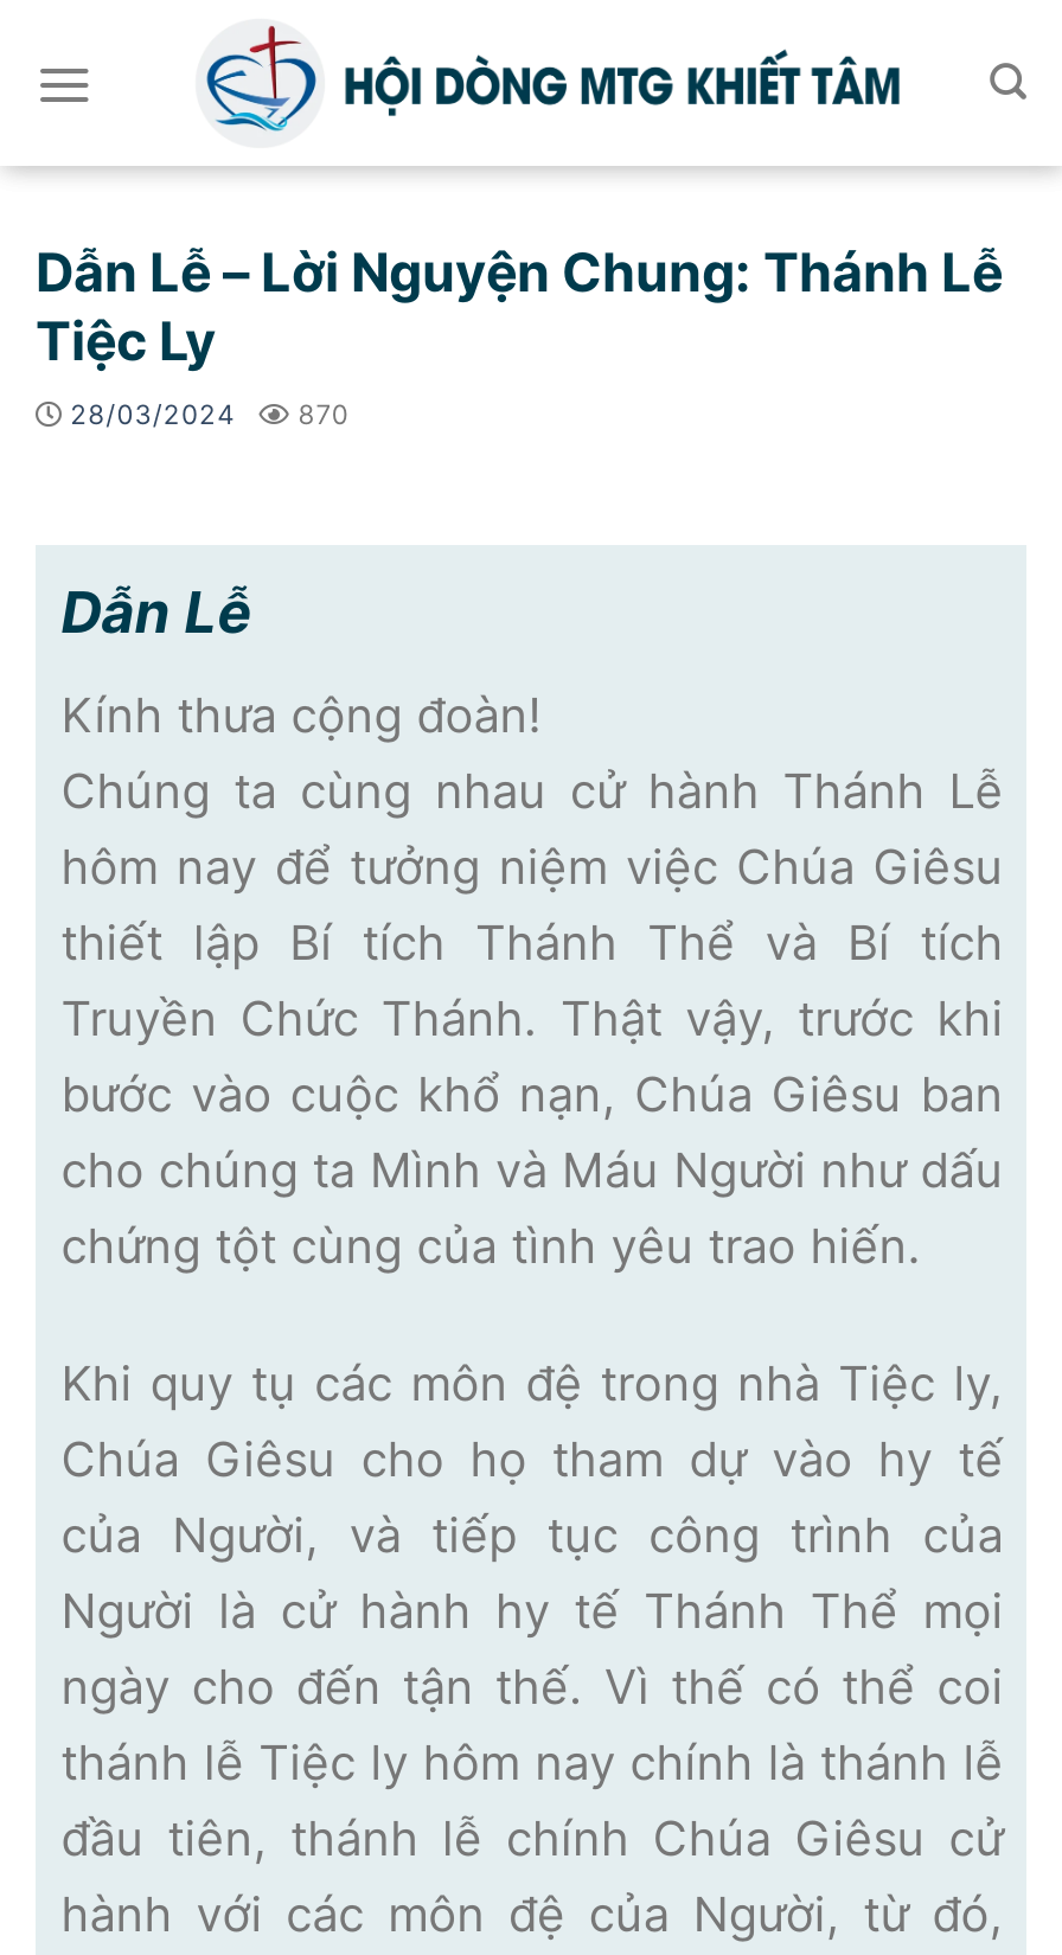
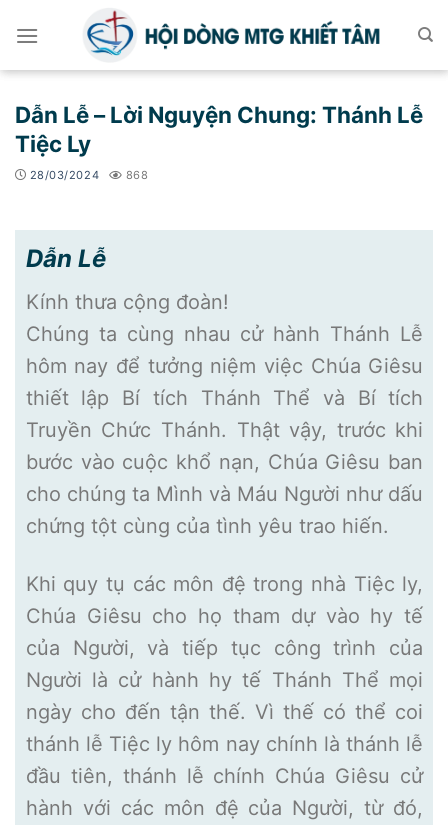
- 28/03/2024 870
+ 28/03/2024 868
